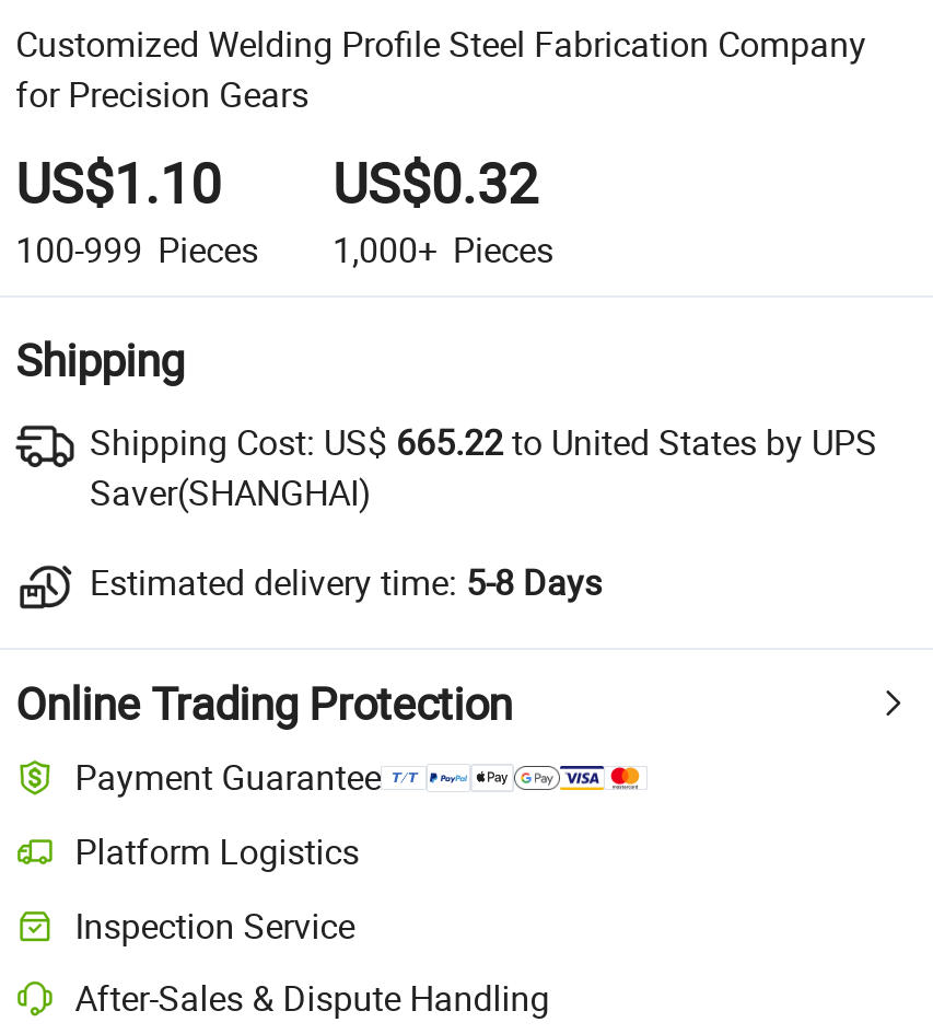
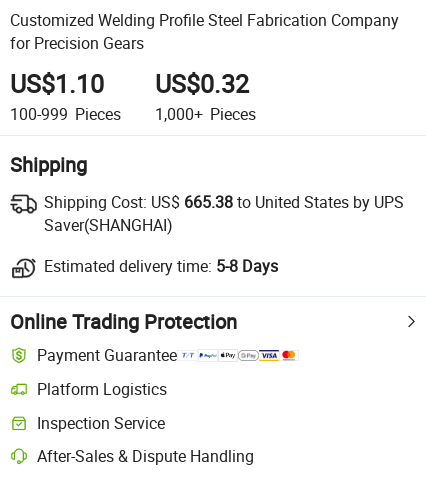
- Shipping Cost: US$665.22 to United States by UPS
+ Shipping Cost: US$665.38 to United States by UPS
